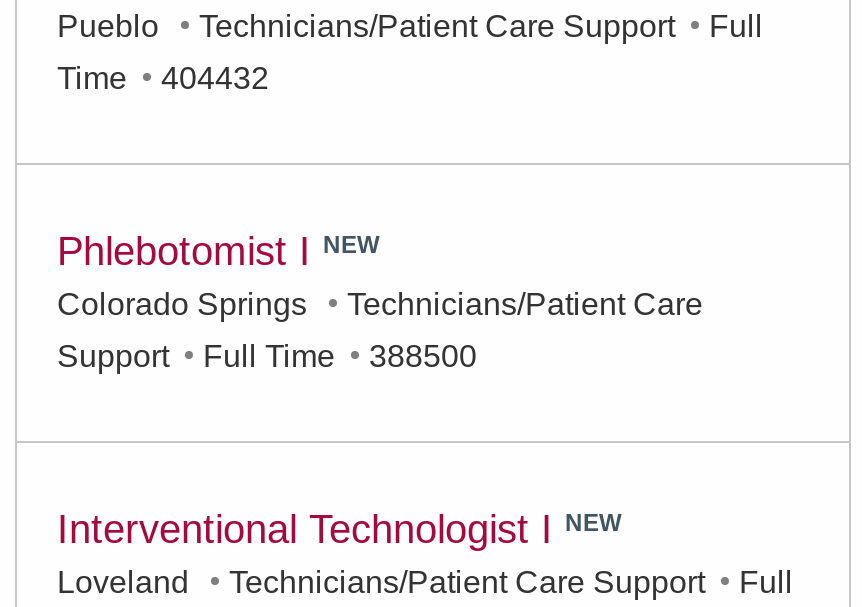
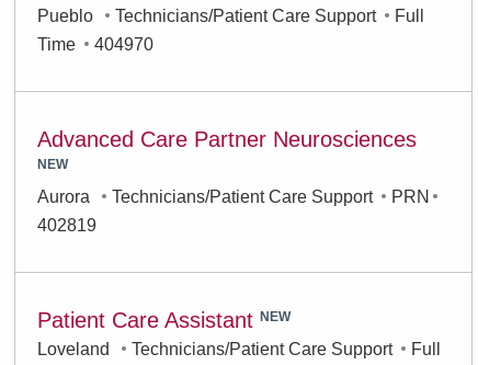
- Time 404432
+ Time 404970

- Phlebotomist I NEW
- Colorado Springs
- Technicians/Patient Care
- Support
- Full Time
- 388500
+ Advanced Care Partner Neurosciences
+ NEW
+ Aurora
+ Technicians/Patient Care Support
+ PRN
+ 402819

- Interventional Technologist I NEW
+ Patient Care Assistant NEW
